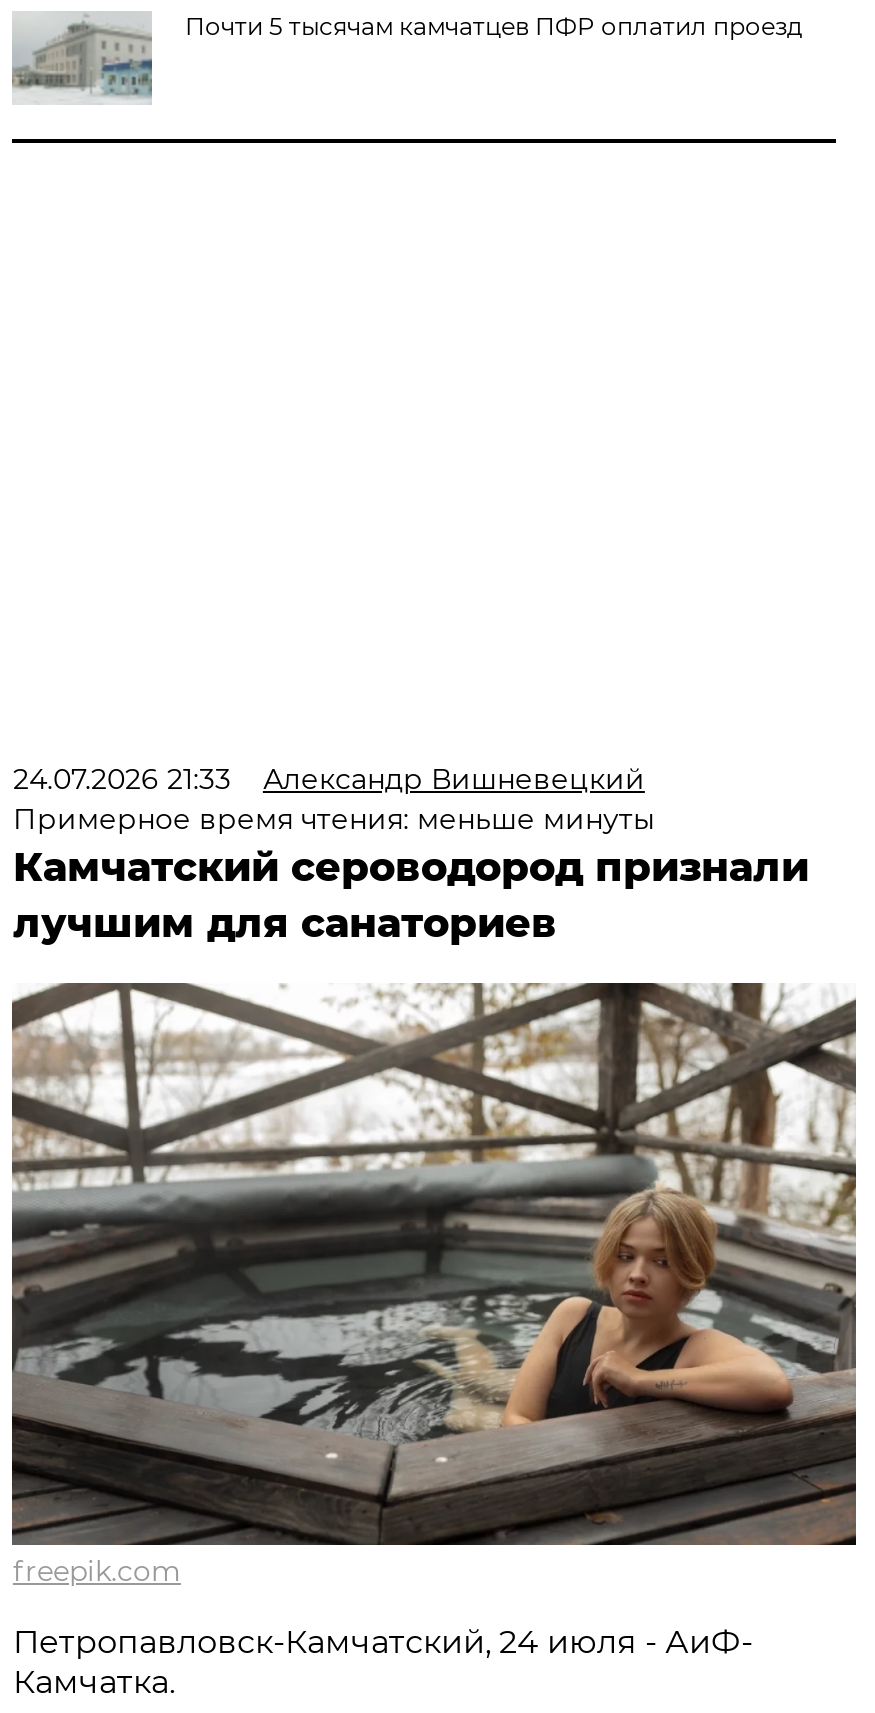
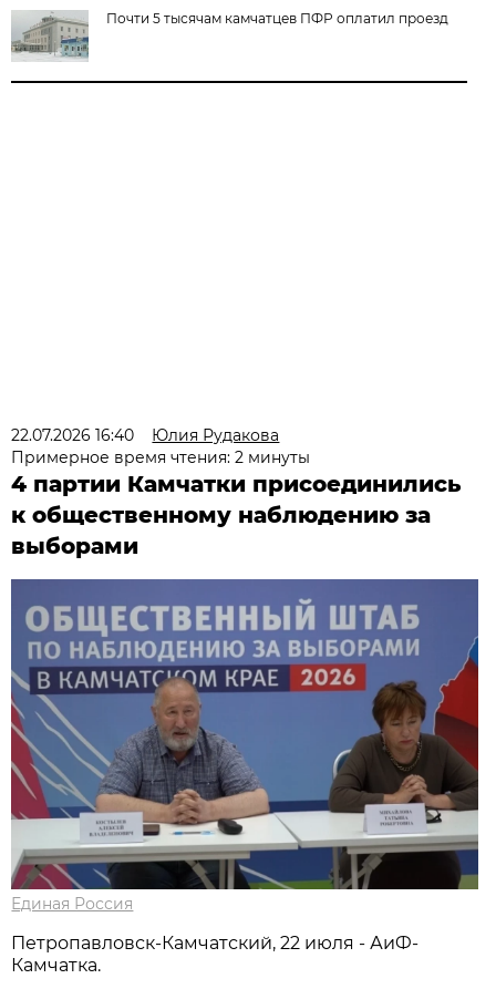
- 24.07.2026 21:33
- Александр Вишневецкий
- Примерное время чтения: меньше минуты
- Камчатский сероводород признали
- лучшим для санаториев
+ 22.07.2026 16:40
+ Юлия Рудакова
+ Примерное время чтения: 2 минуты
+ 4 партии Камчатки присоединились
+ к общественному наблюдению за
+ выборами

- [image]
- freepik.com
+ [image]
+ Единая Россия

- Петропавловск-Камчатский, 24 июля - АиФ-
+ Петропавловск-Камчатский, 22 июля - АиФ-
